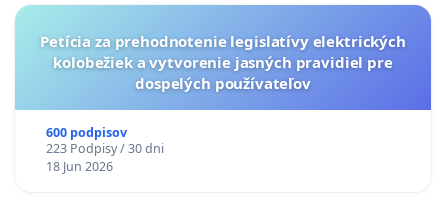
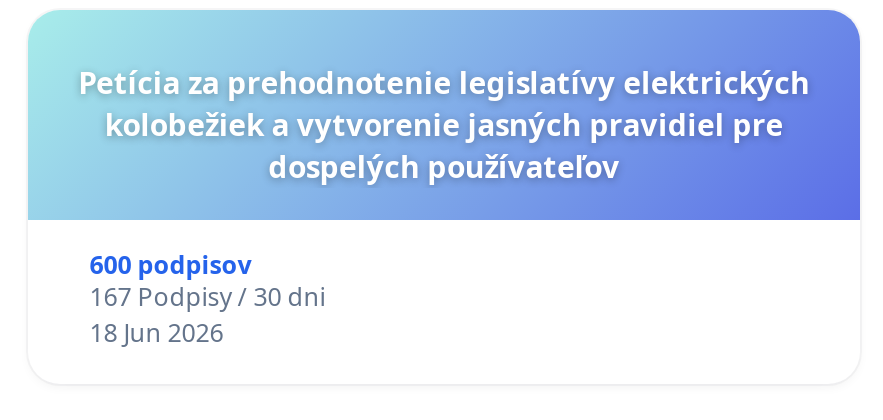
- 223 Podpisy / 30 dni
+ 167 Podpisy / 30 dni
